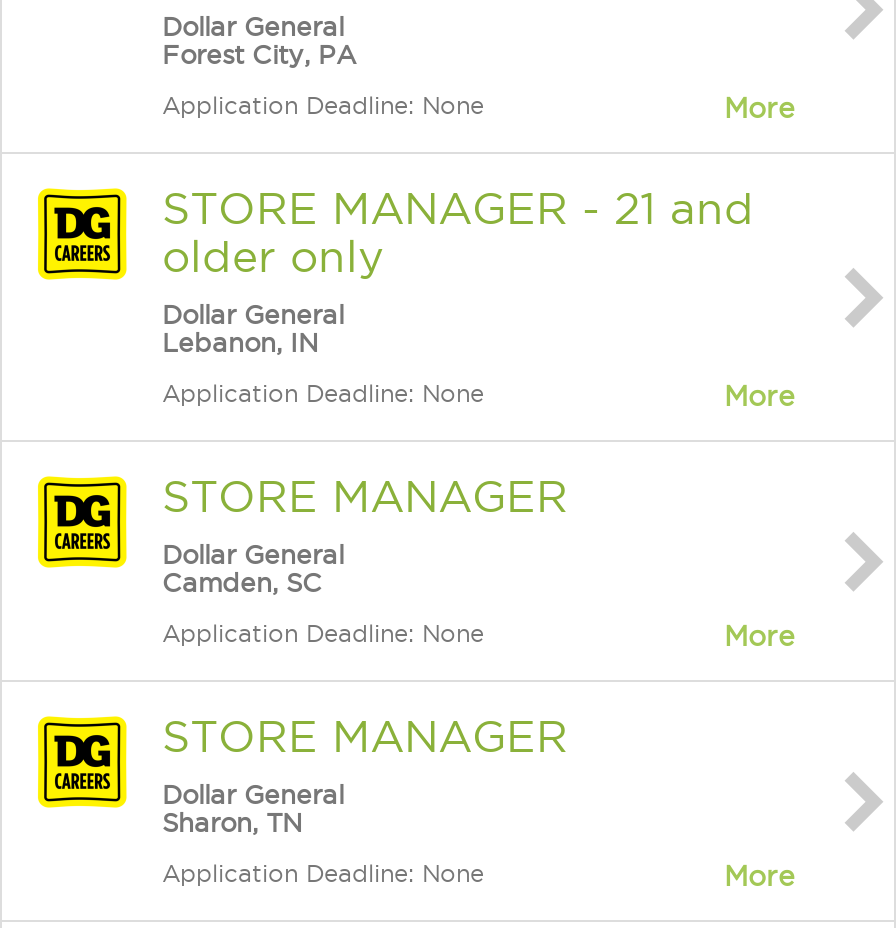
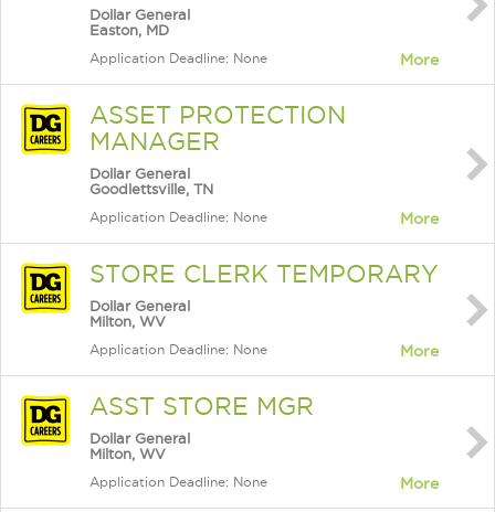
- Forest City, PA
+ Easton, MD

- STORE MANAGER - 21 and
- older only
+ ASSET PROTECTION
+ MANAGER

- Lebanon, IN
+ Goodlettsville, TN

- STORE MANAGER
+ STORE CLERK TEMPORARY

- Camden, SC
+ Milton, WV

- STORE MANAGER
+ ASST STORE MGR

- Sharon, TN
+ Milton, WV
